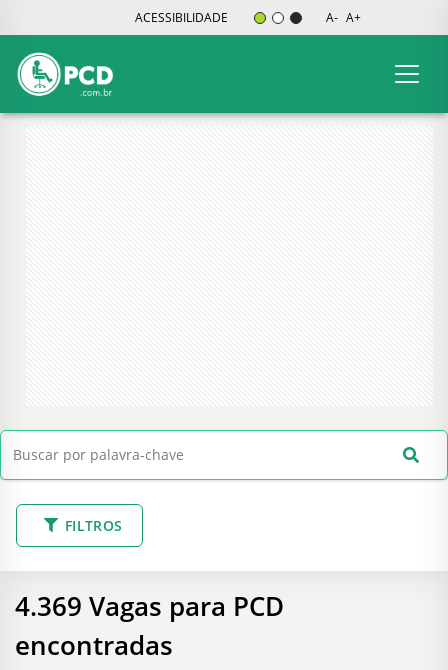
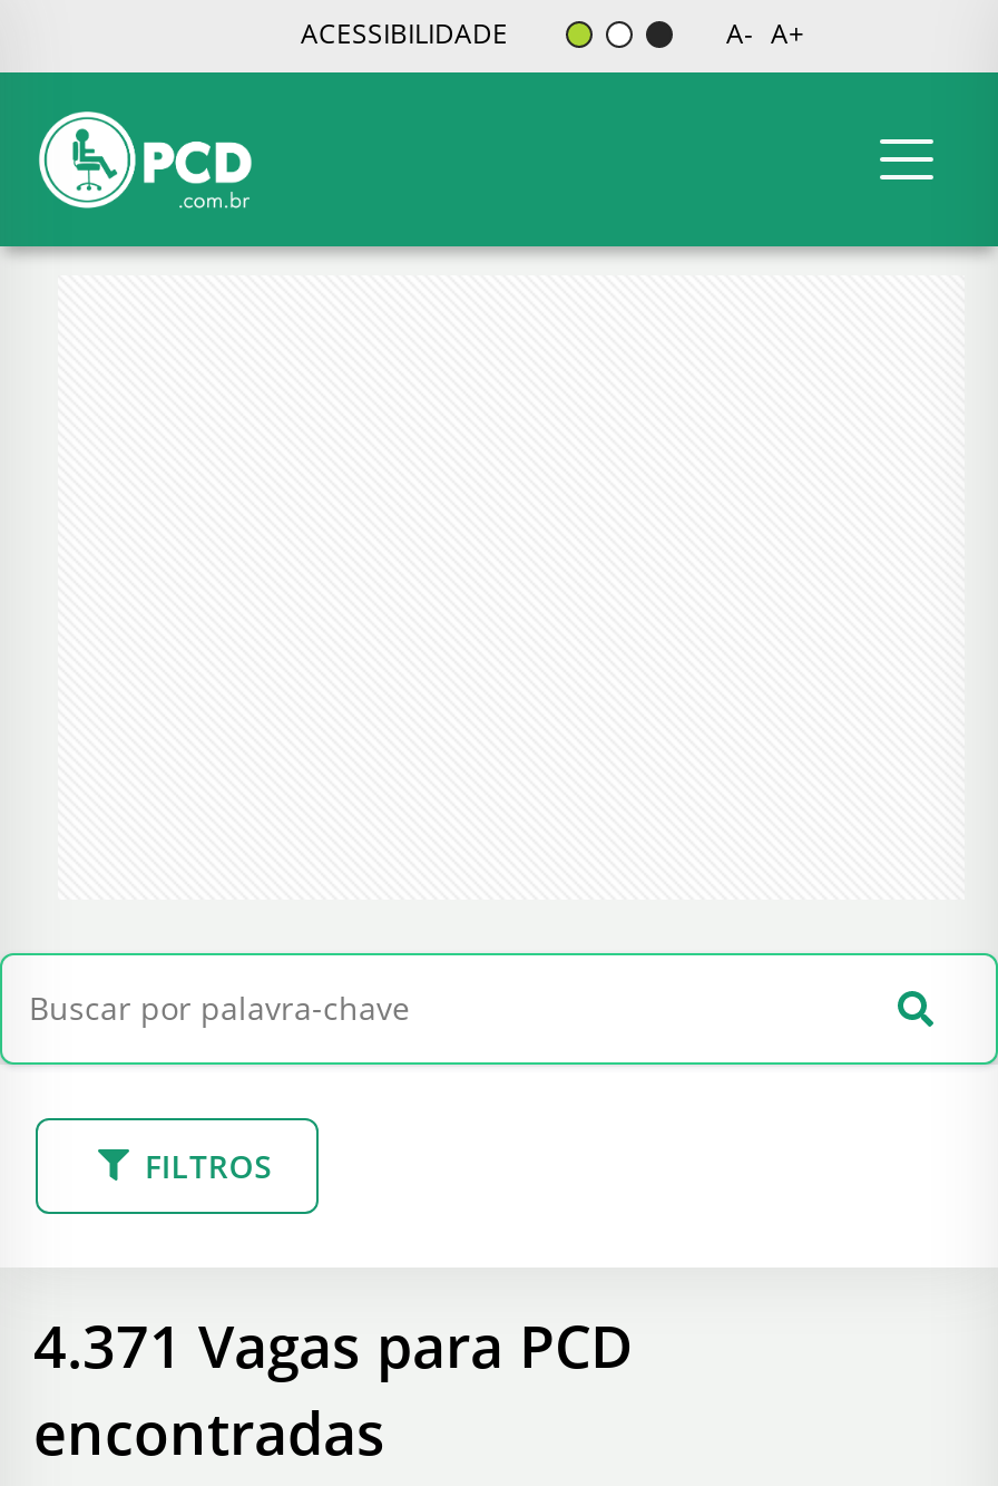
- 4.369 Vagas para PCD
+ 4.371 Vagas para PCD
